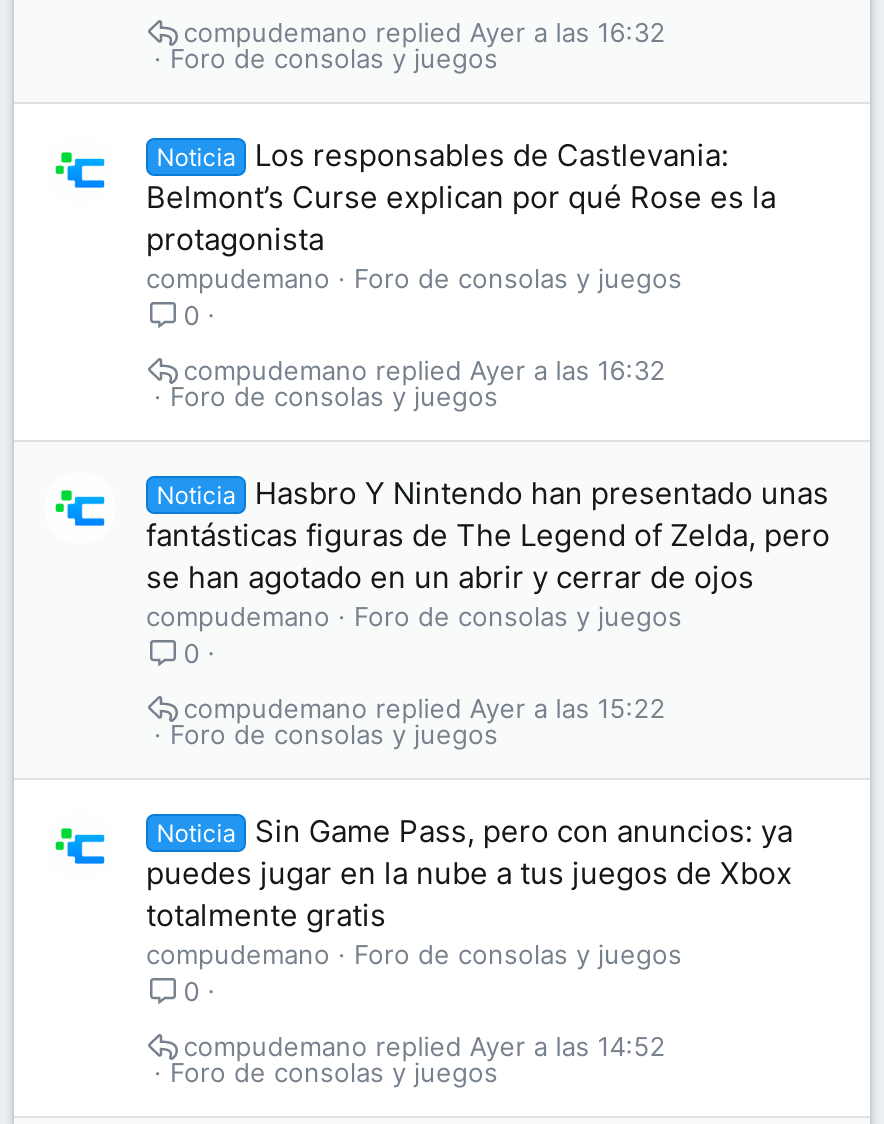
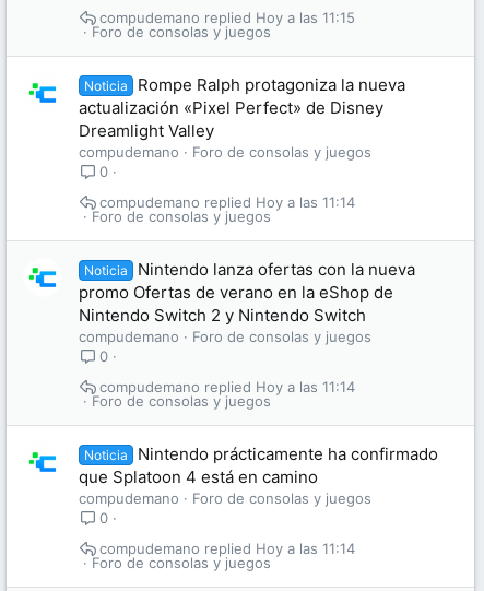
- Ayer a las 16:32
+ Hoy a las 11:15

- Los responsables de Castlevania:
- Belmont’s Curse explican por qué Rose es la
- protagonista
+ Rompe Ralph protagoniza la nueva
+ actualización «Pixel Perfect» de Disney
+ Dreamlight Valley

- Ayer a las 16:32
+ Hoy a las 11:14

- Hasbro Y Nintendo han presentado unas
- fantásticas figuras de The Legend of Zelda, pero
- se han agotado en un abrir y cerrar de ojos
+ Nintendo lanza ofertas con la nueva
+ promo Ofertas de verano en la eShop de
+ Nintendo Switch 2 y Nintendo Switch

- Ayer a las 15:22
+ Hoy a las 11:14

- Sin Game Pass, pero con anuncios: ya
- puedes jugar en la nube a tus juegos de Xbox
- totalmente gratis
+ Nintendo prácticamente ha confirmado
+ que Splatoon 4 está en camino

- Ayer a las 14:52
+ Hoy a las 11:14
